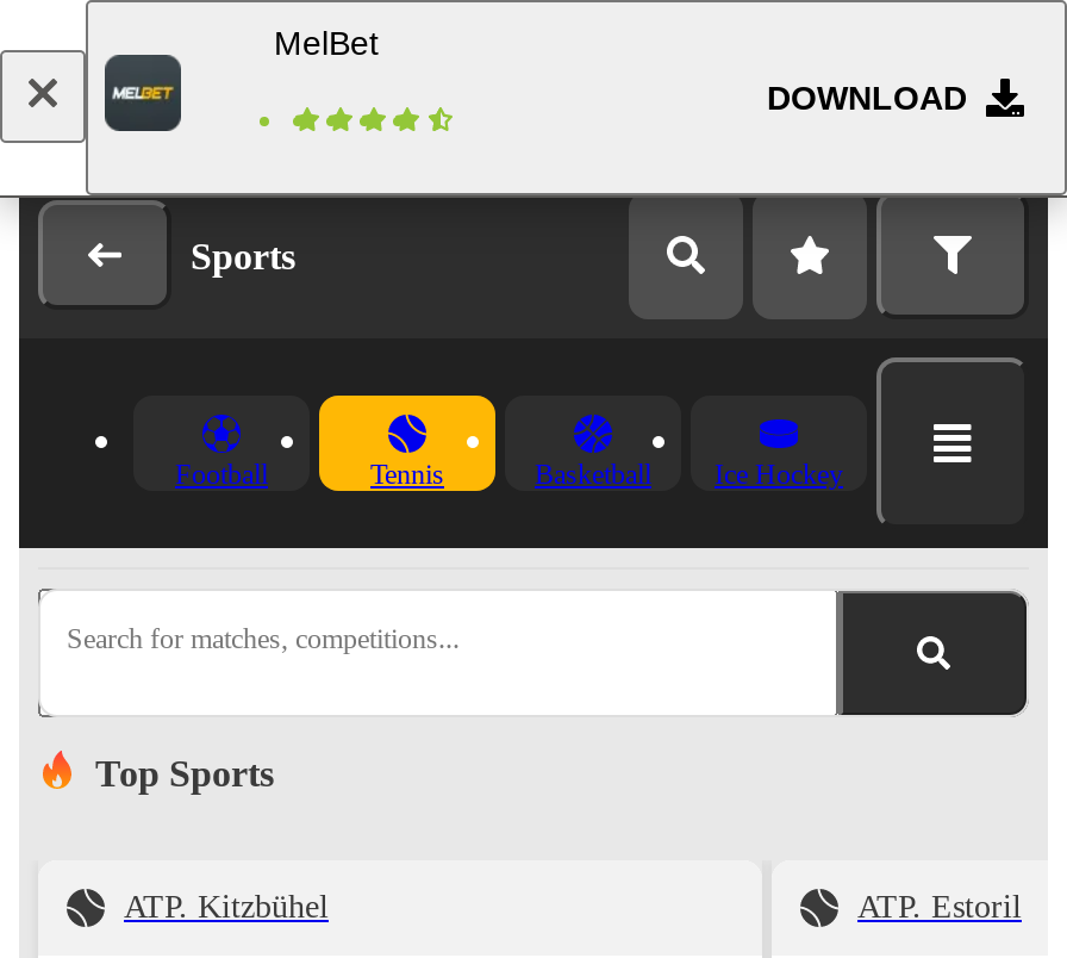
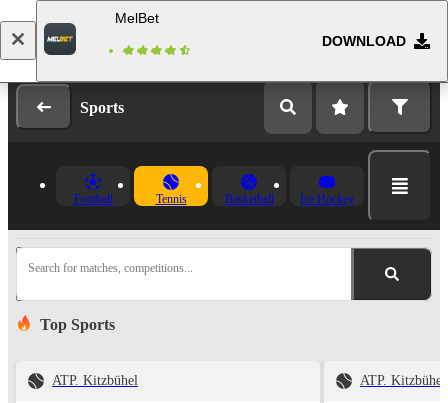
- ATP. Estoril
+ ATP. Kitzbühel
